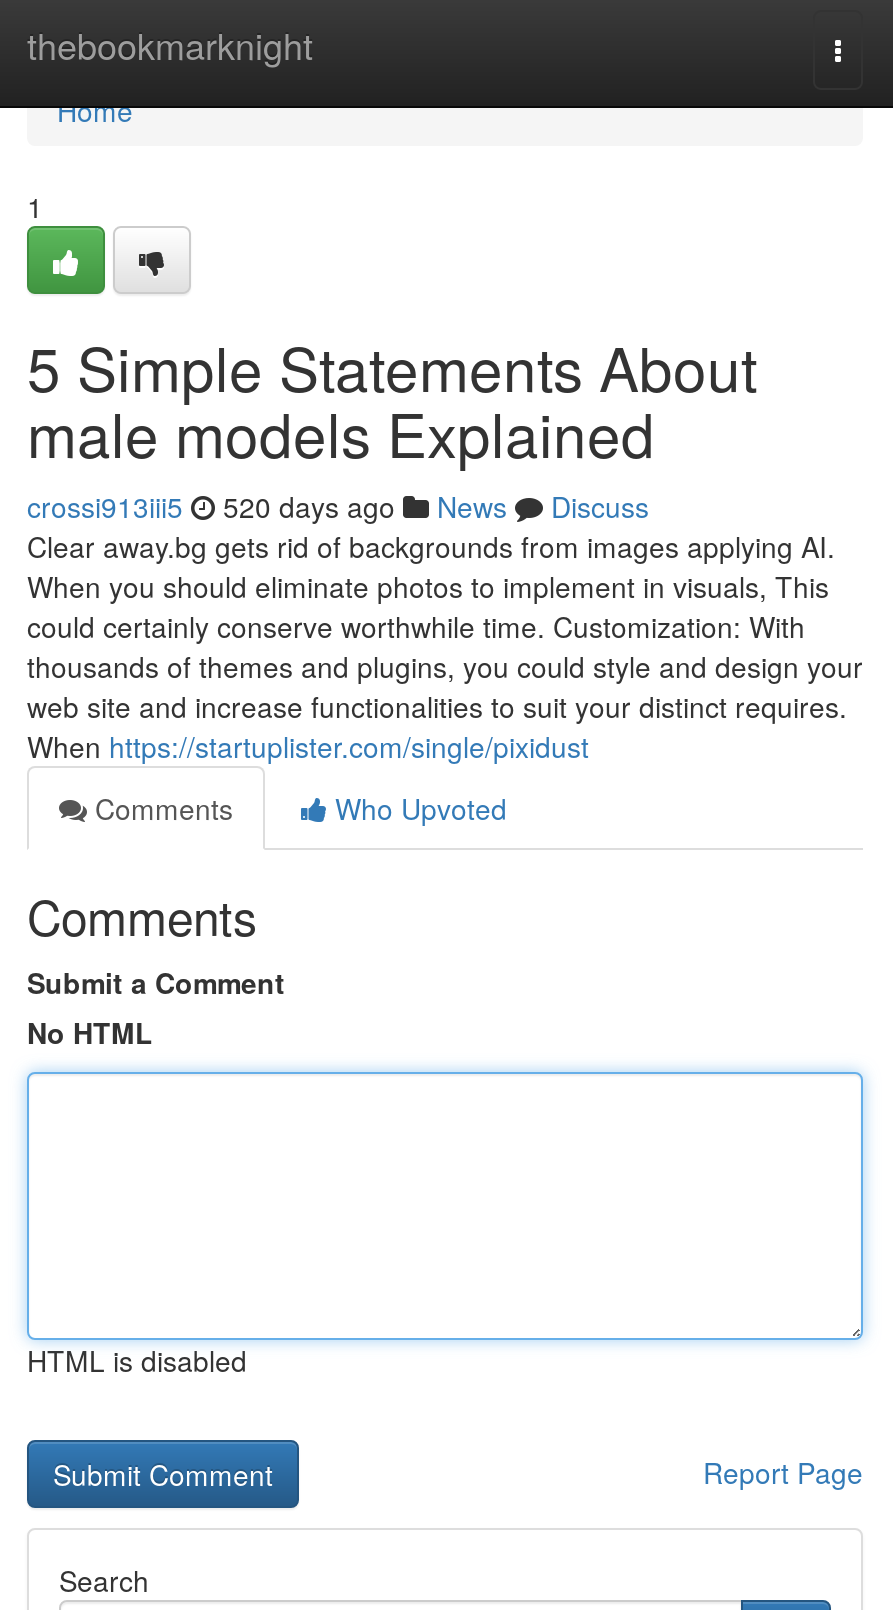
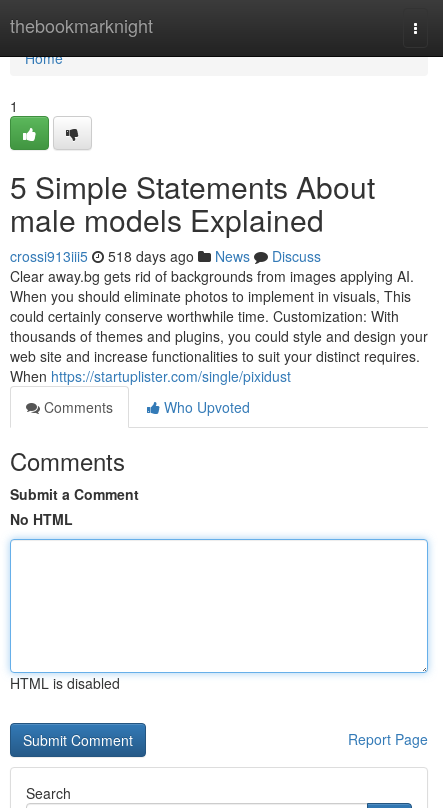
- crossi913iii5 520 days ago News Discuss
+ crossi913iii5 518 days ago News Discuss
